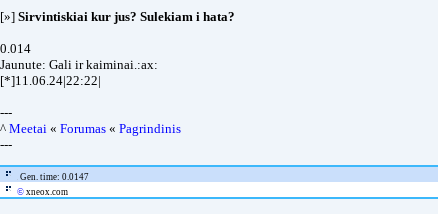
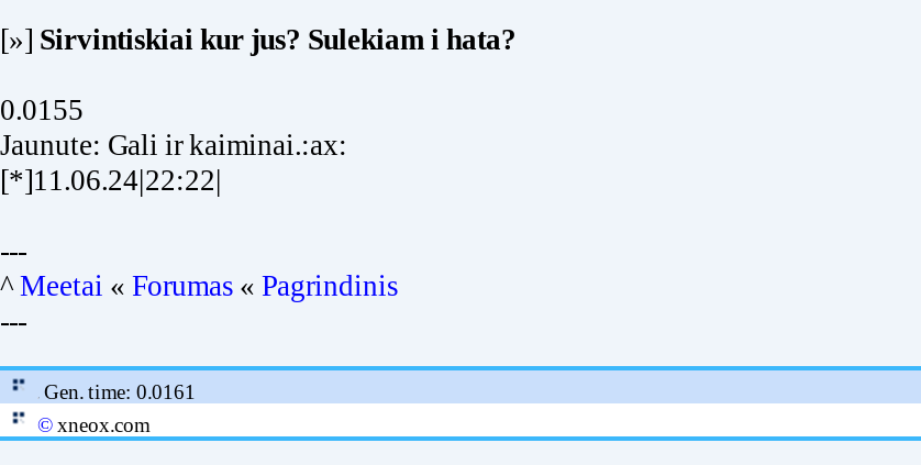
- 0.014
+ 0.0155

- Gen. time: 0.0147
+ Gen. time: 0.0161
